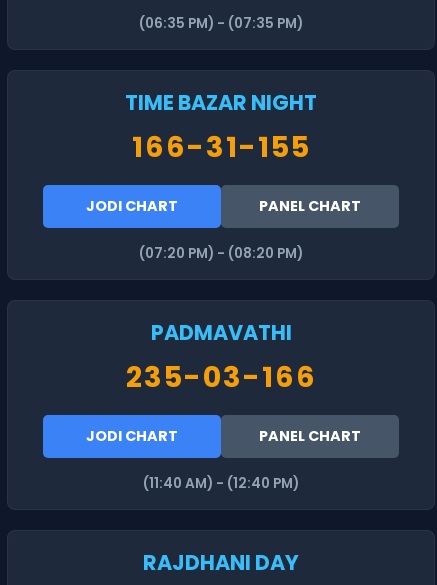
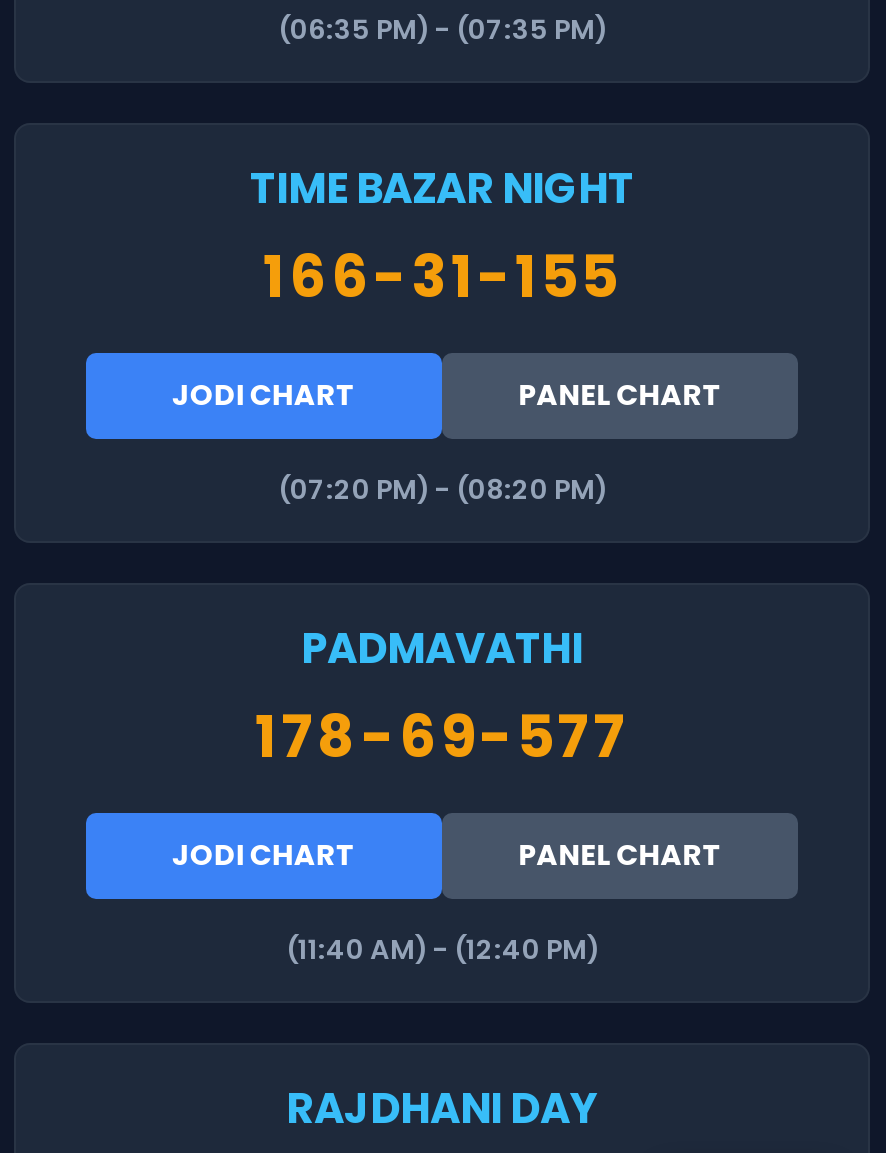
- 235-03-166
+ 178-69-577
